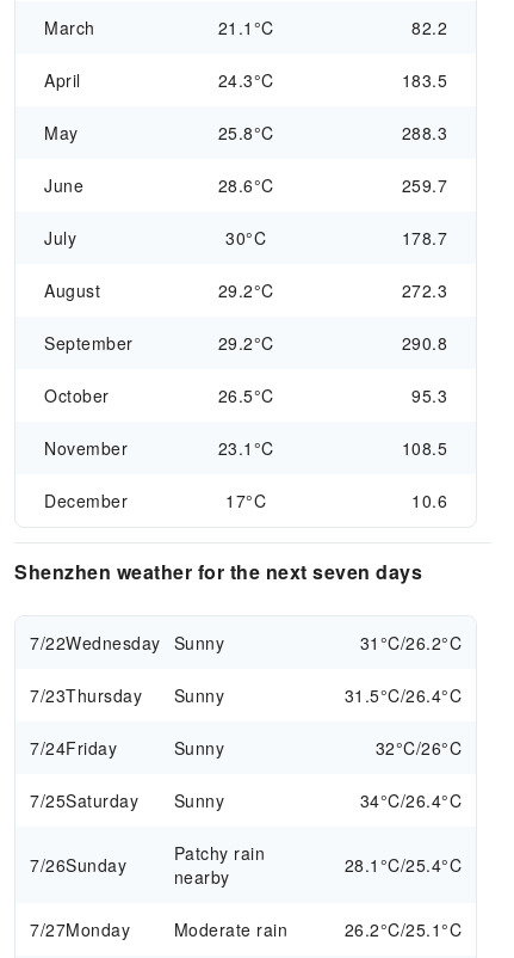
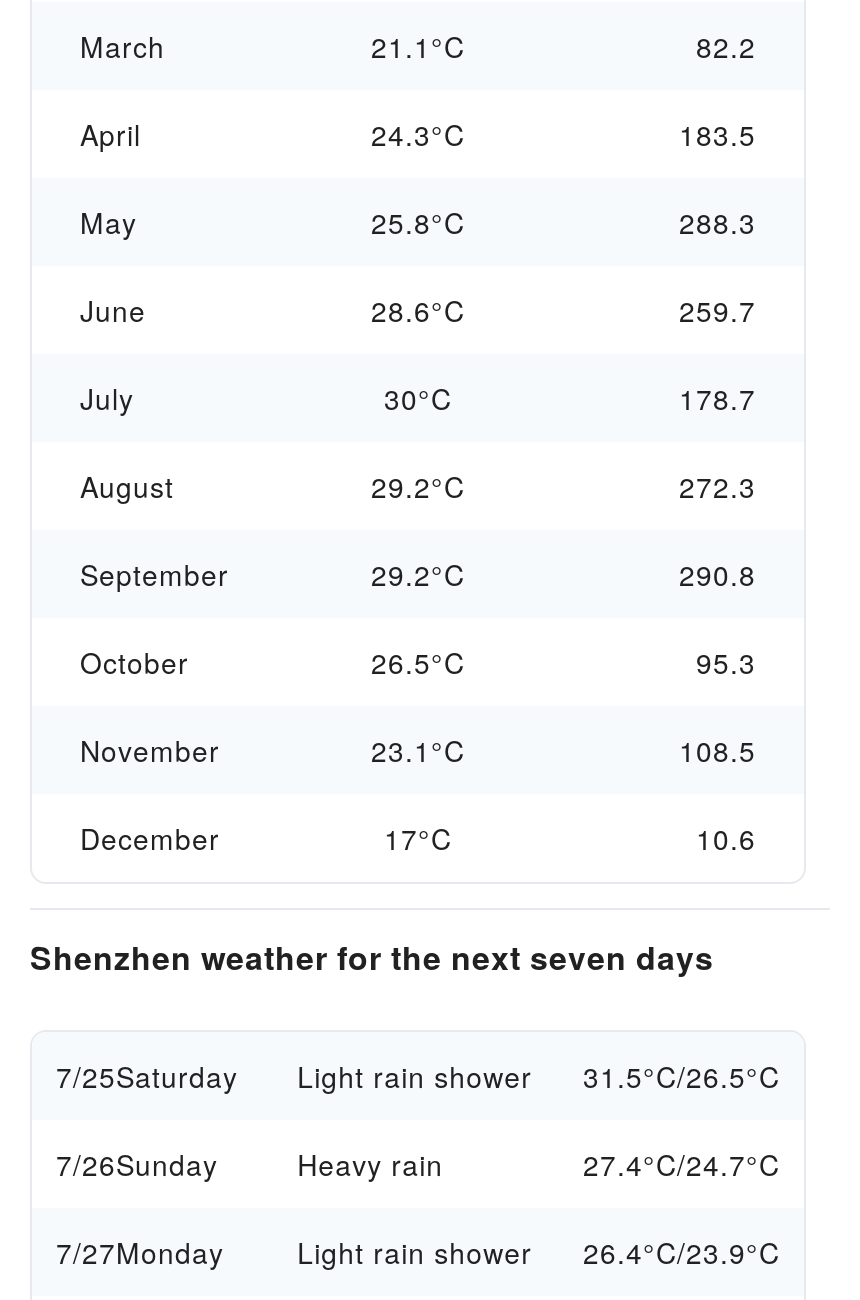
- 7/22Wednesday Sunny
- 31°C/26.2°C
- 7/23Thursday
- Sunny
- 31.5°C/26.4°C
- 7/24Friday
- Sunny
- 32°C/26°C

- Sunny
- 34°C/26.4°C
+ Light rain shower
+ 31.5°C/26.5°C

- Patchy rain
- nearby
- 28.1°C/25.4°C
+ Heavy rain
+ 27.4°C/24.7°C

- Moderate rain
- 26.2°C/25.1°C
+ Light rain shower
+ 26.4°C/23.9°C
